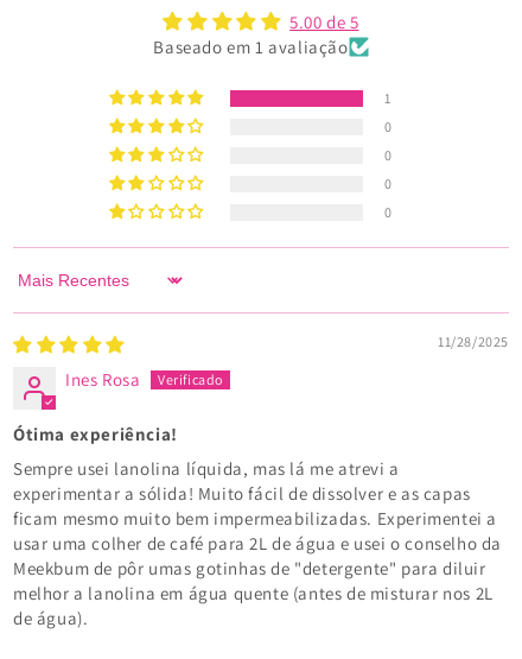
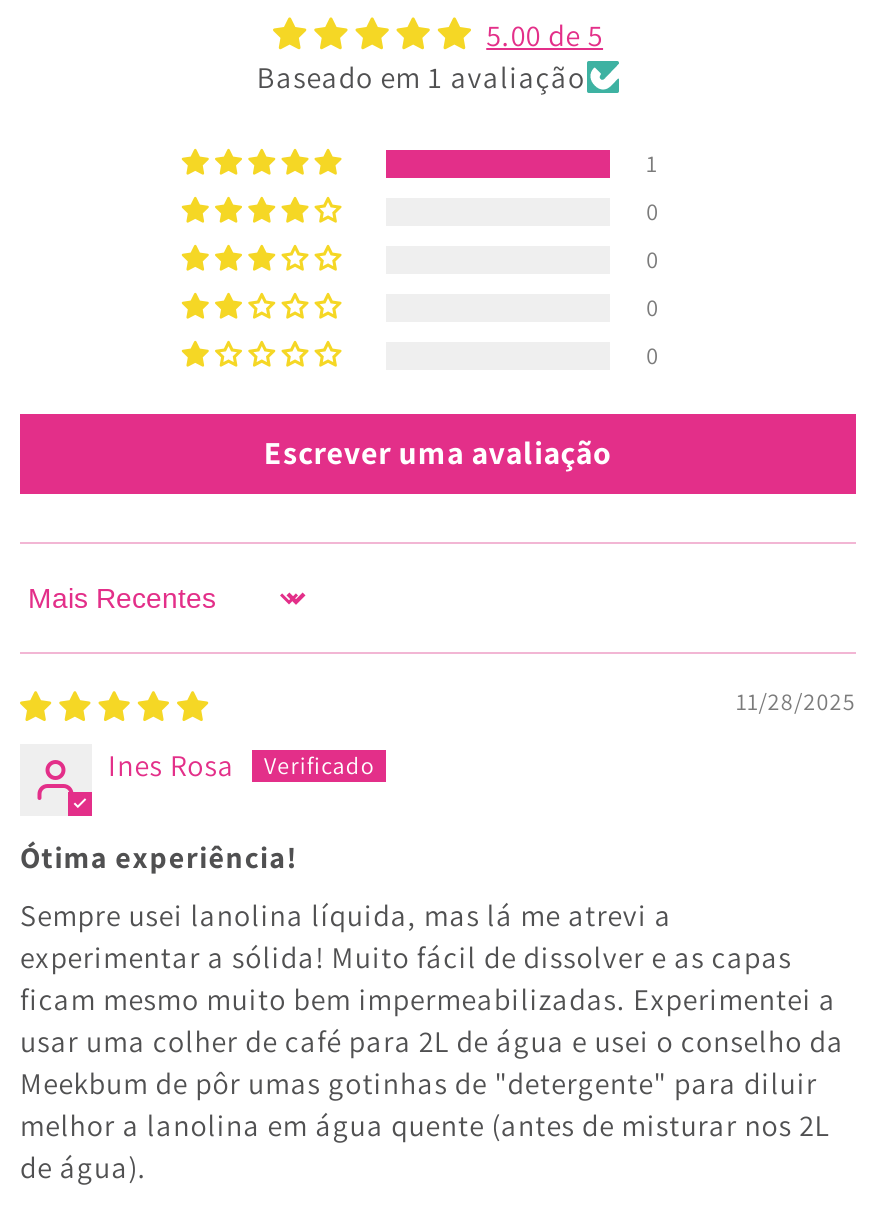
+ Escrever uma avaliação
